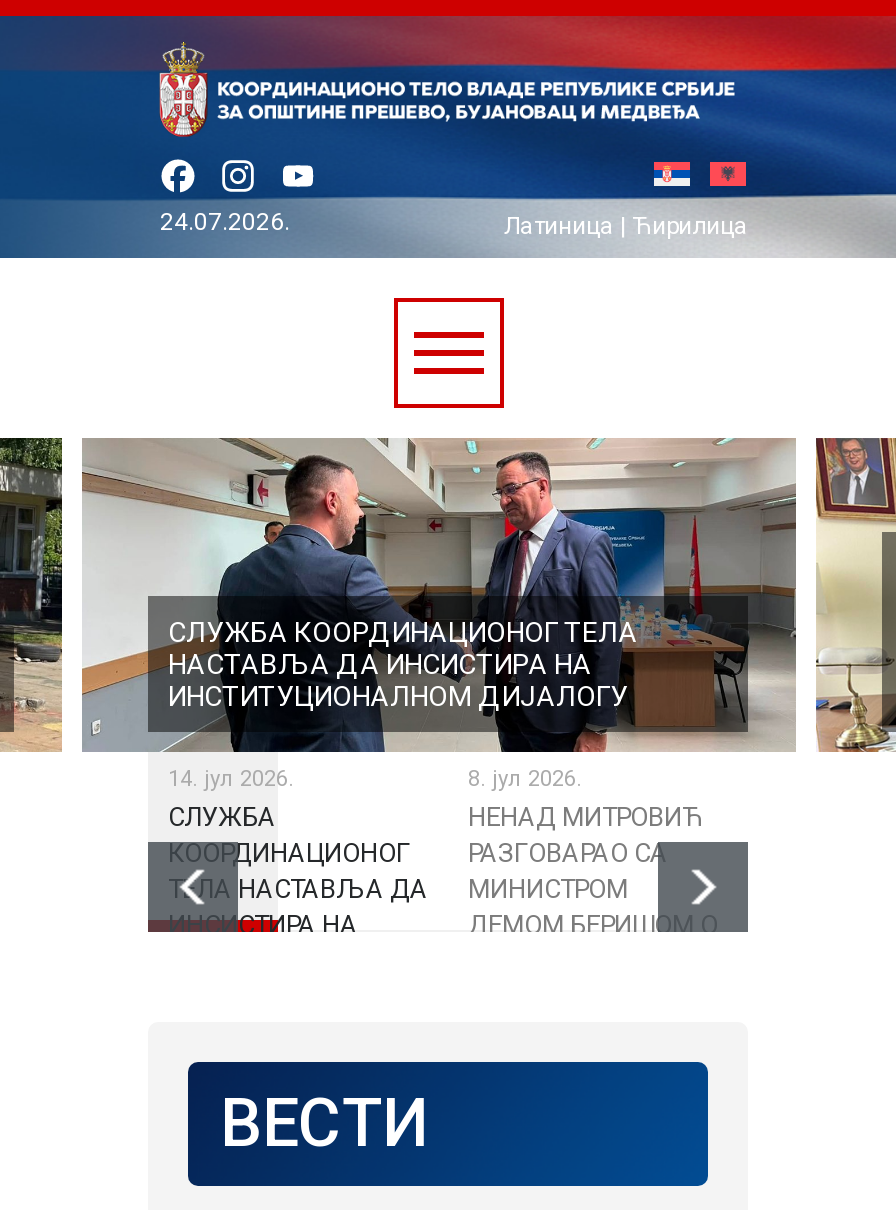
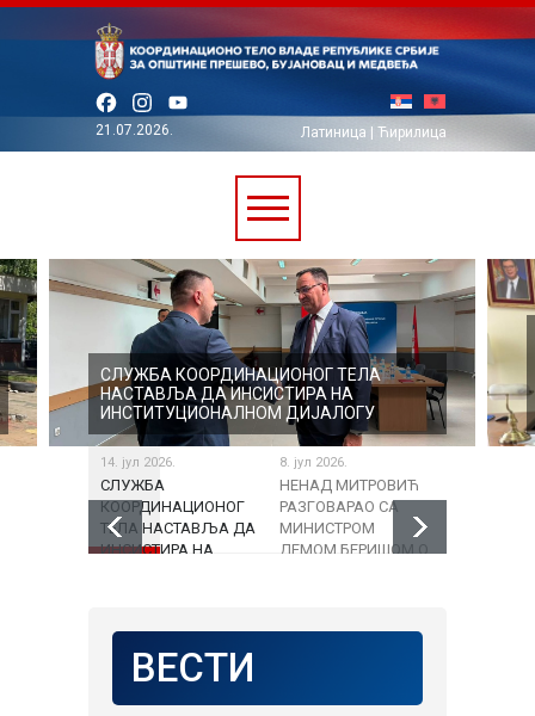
- 24.07.2026.
+ 21.07.2026.
